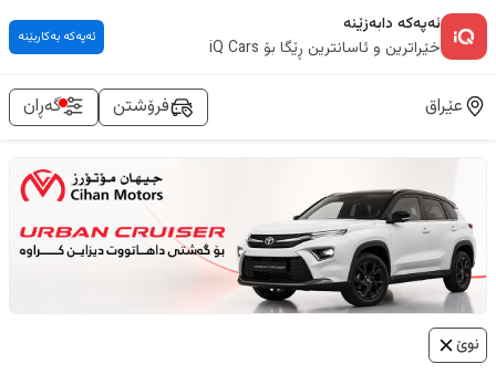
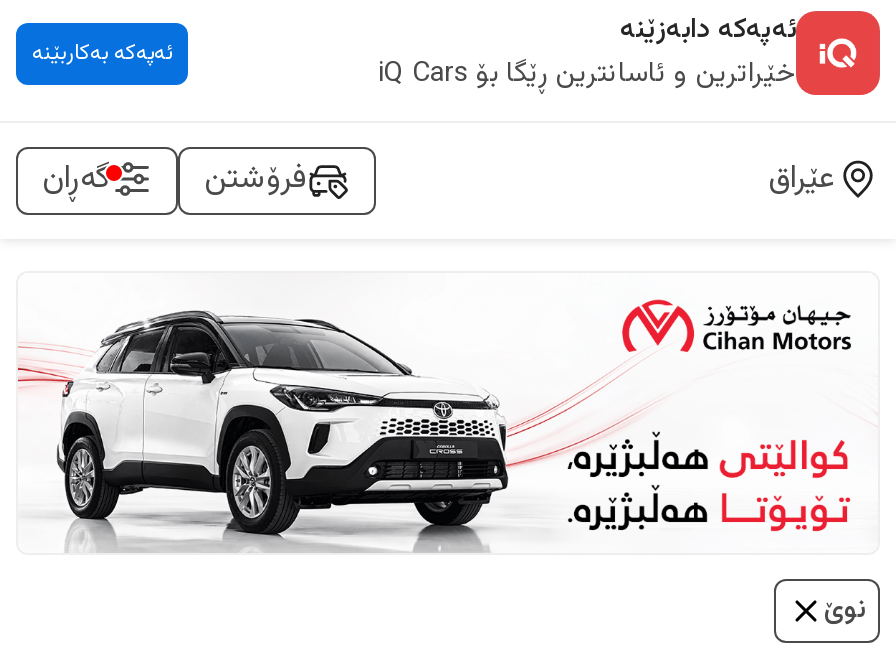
- [image]
+ [image]
